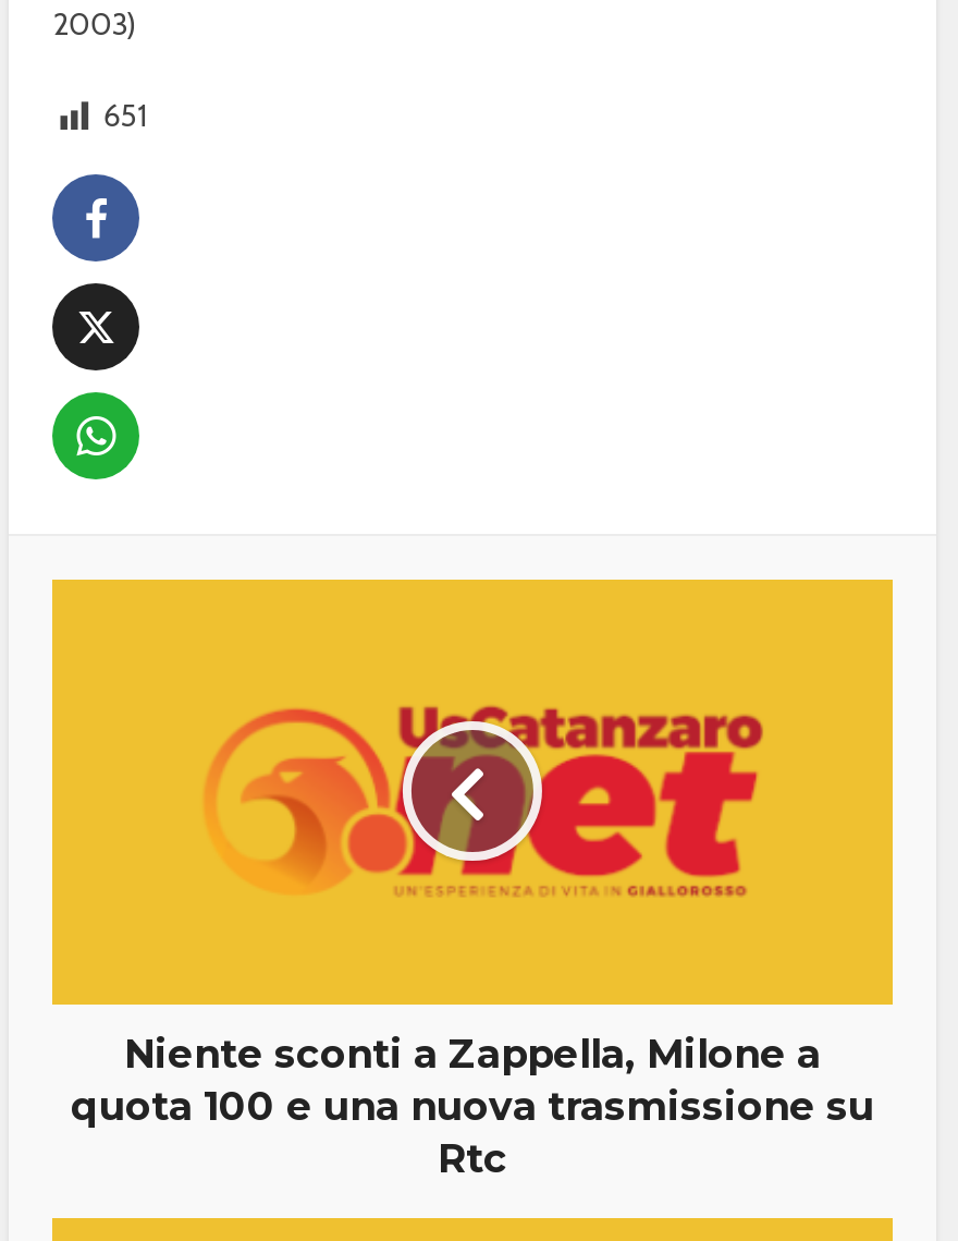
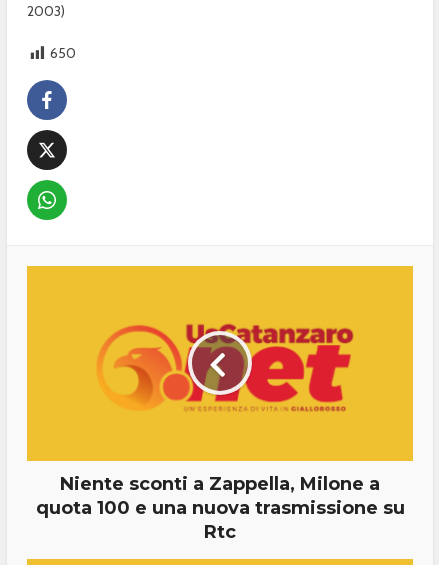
- 651
+ 650
